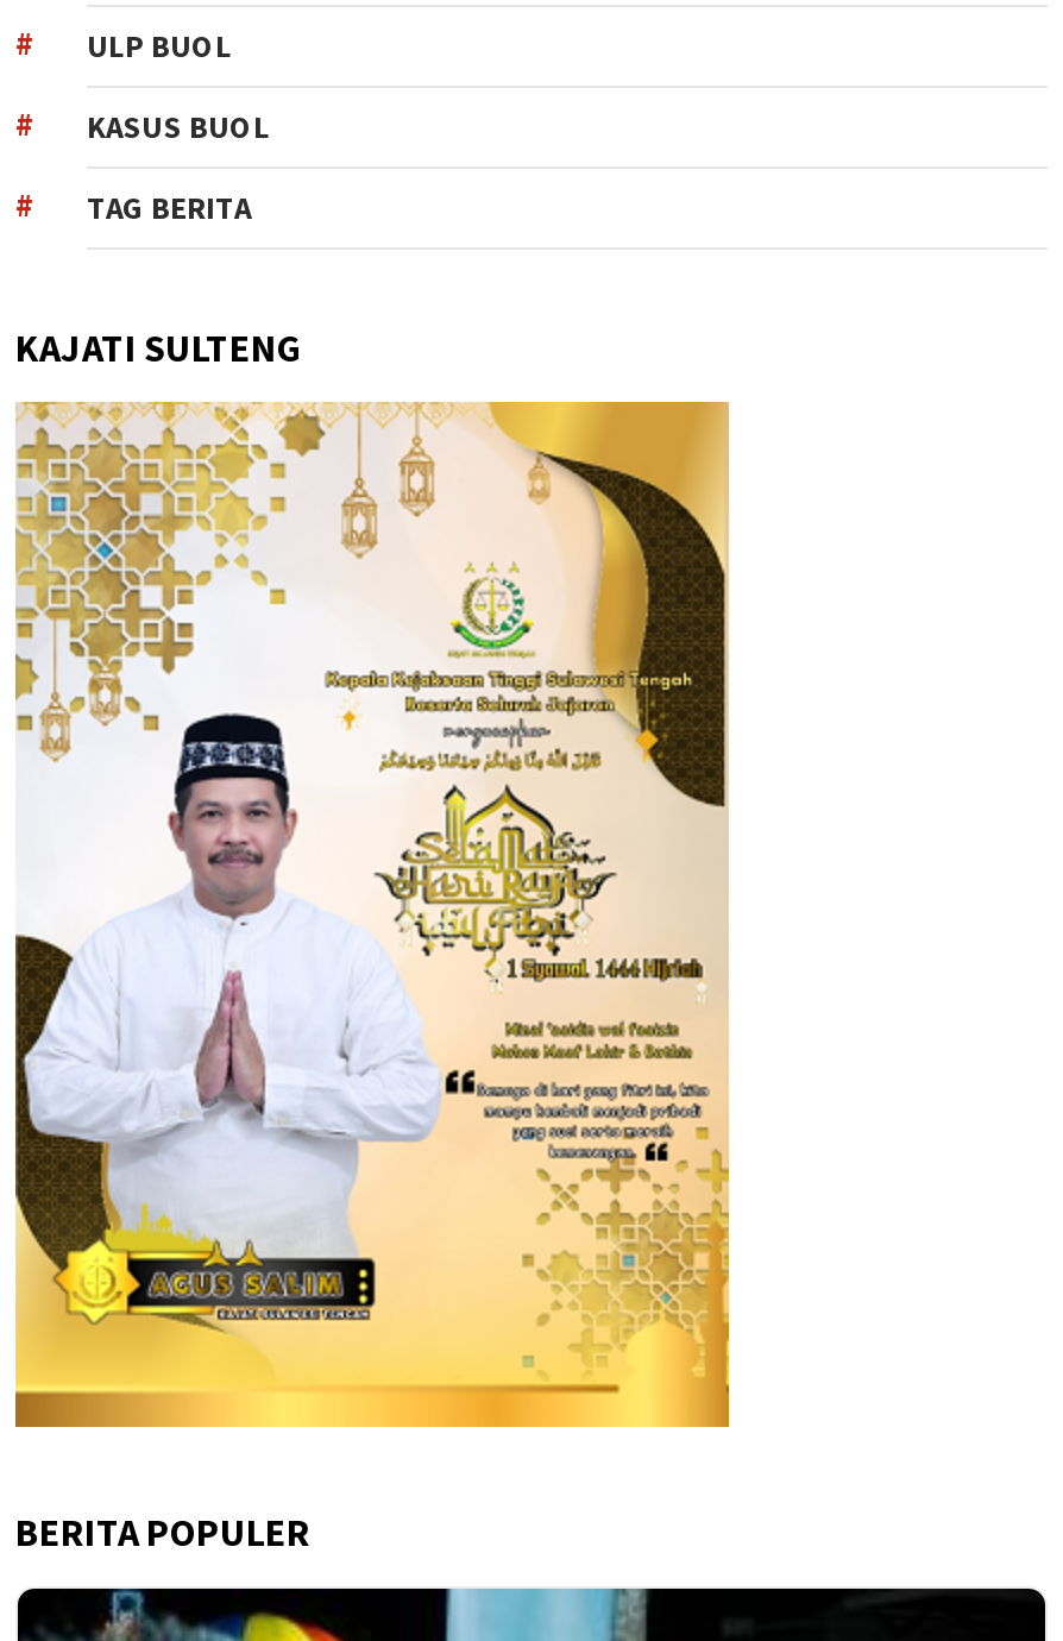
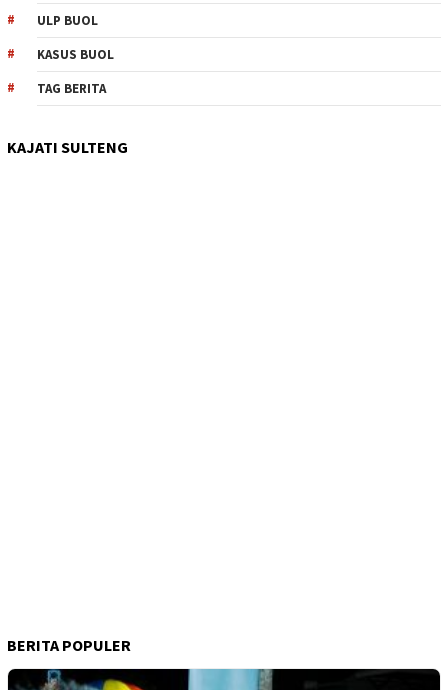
- [image]
